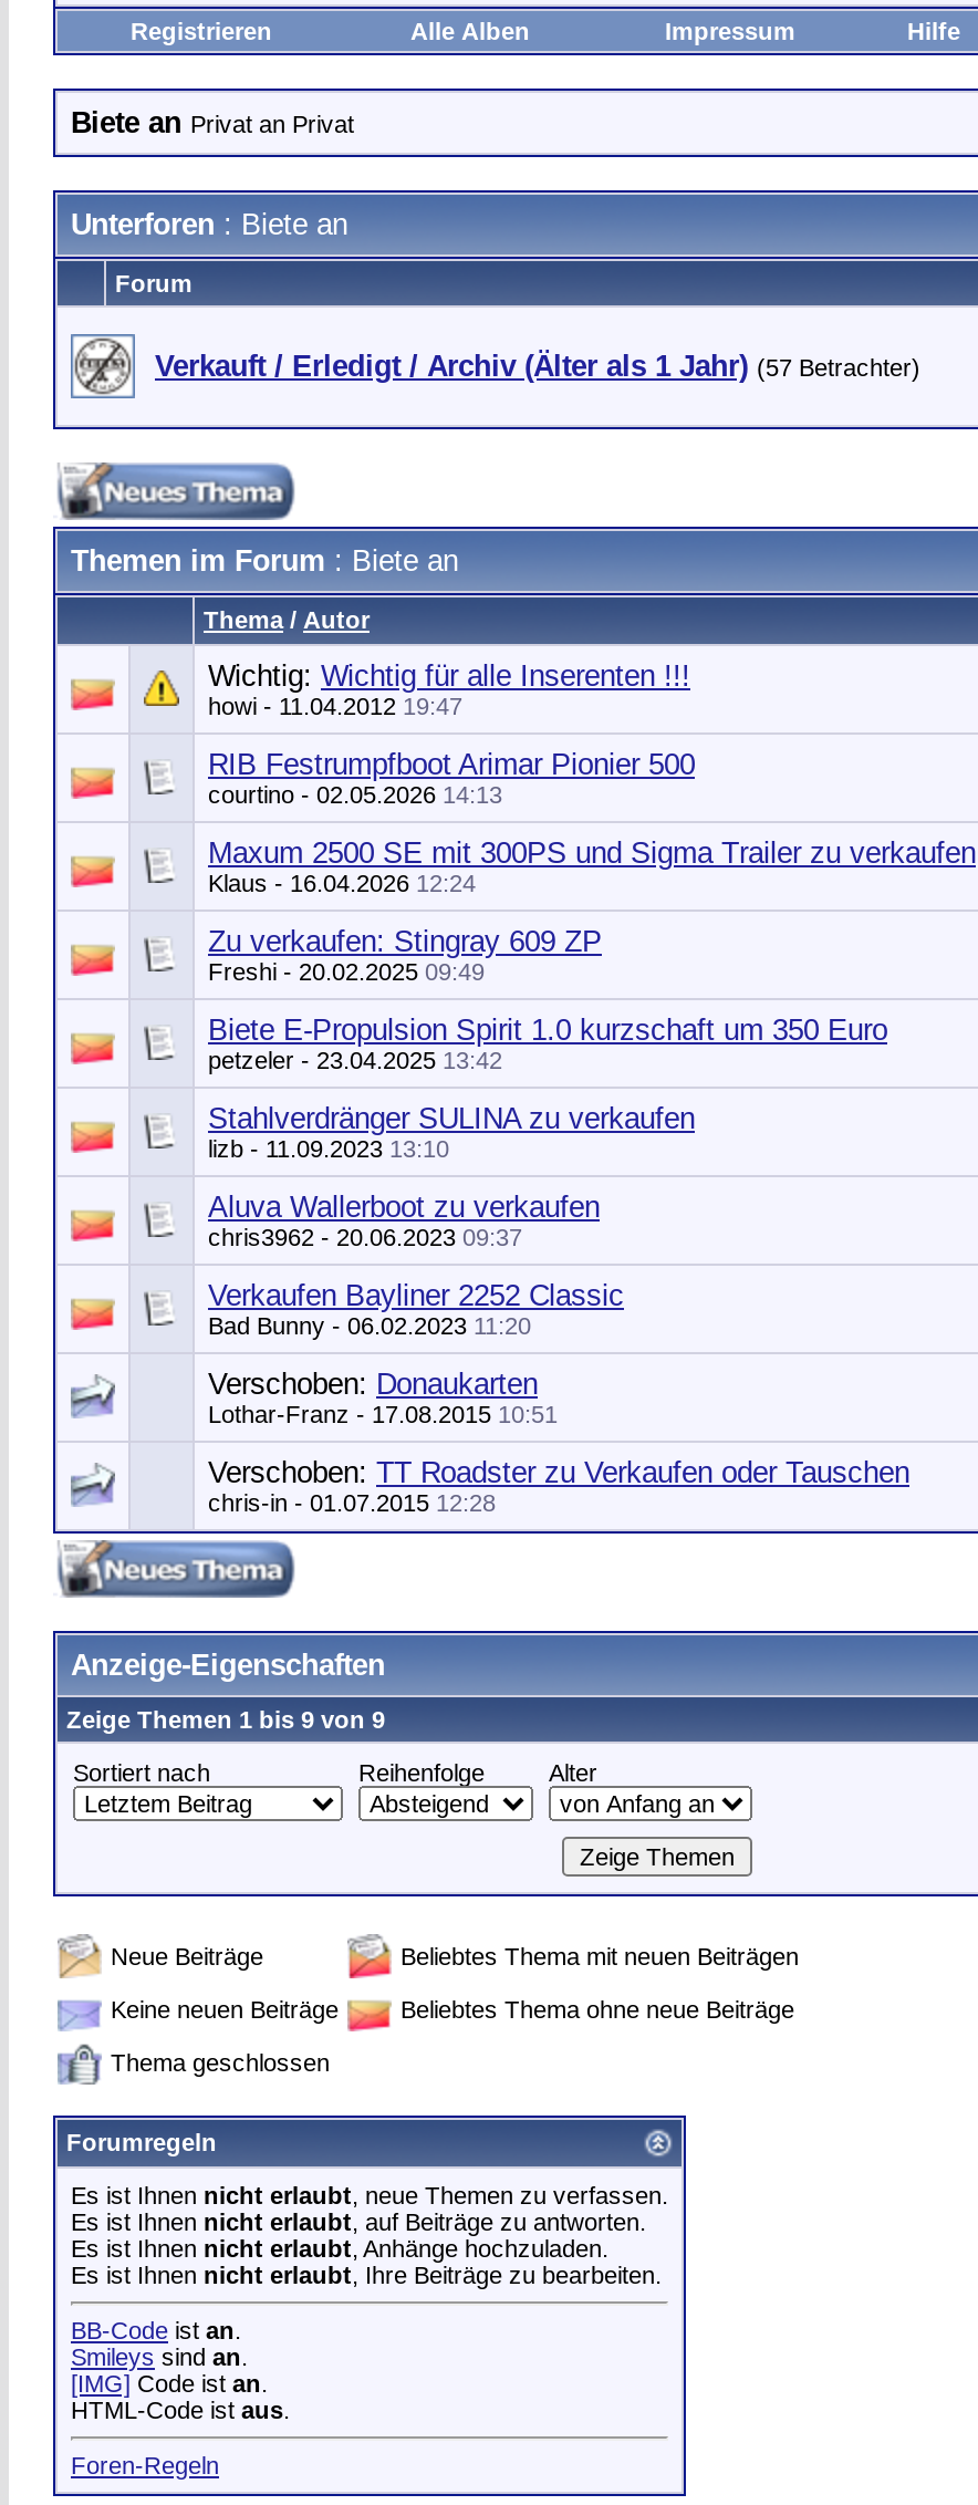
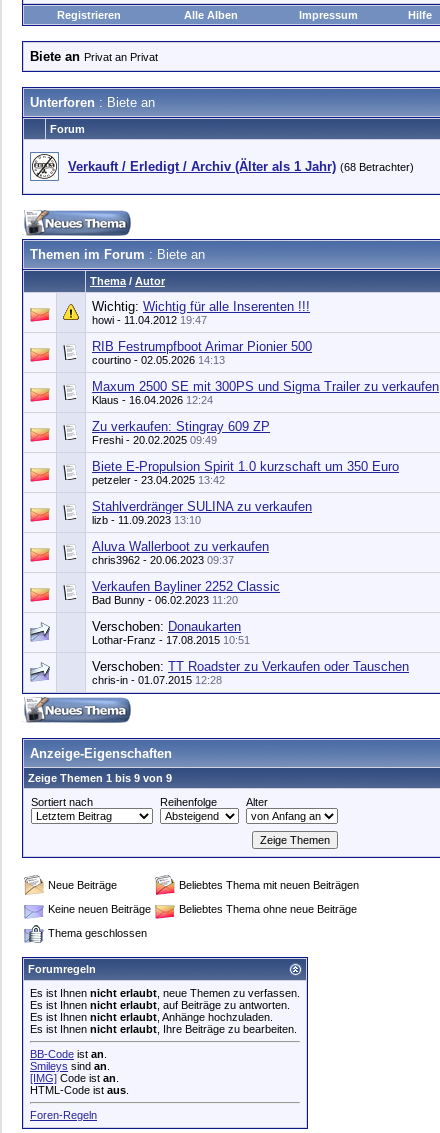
- Verkauft / Erledigt / Archiv (Älter als 1 Jahr) (57 Betrachter)
+ Verkauft / Erledigt / Archiv (Älter als 1 Jahr) (68 Betrachter)
